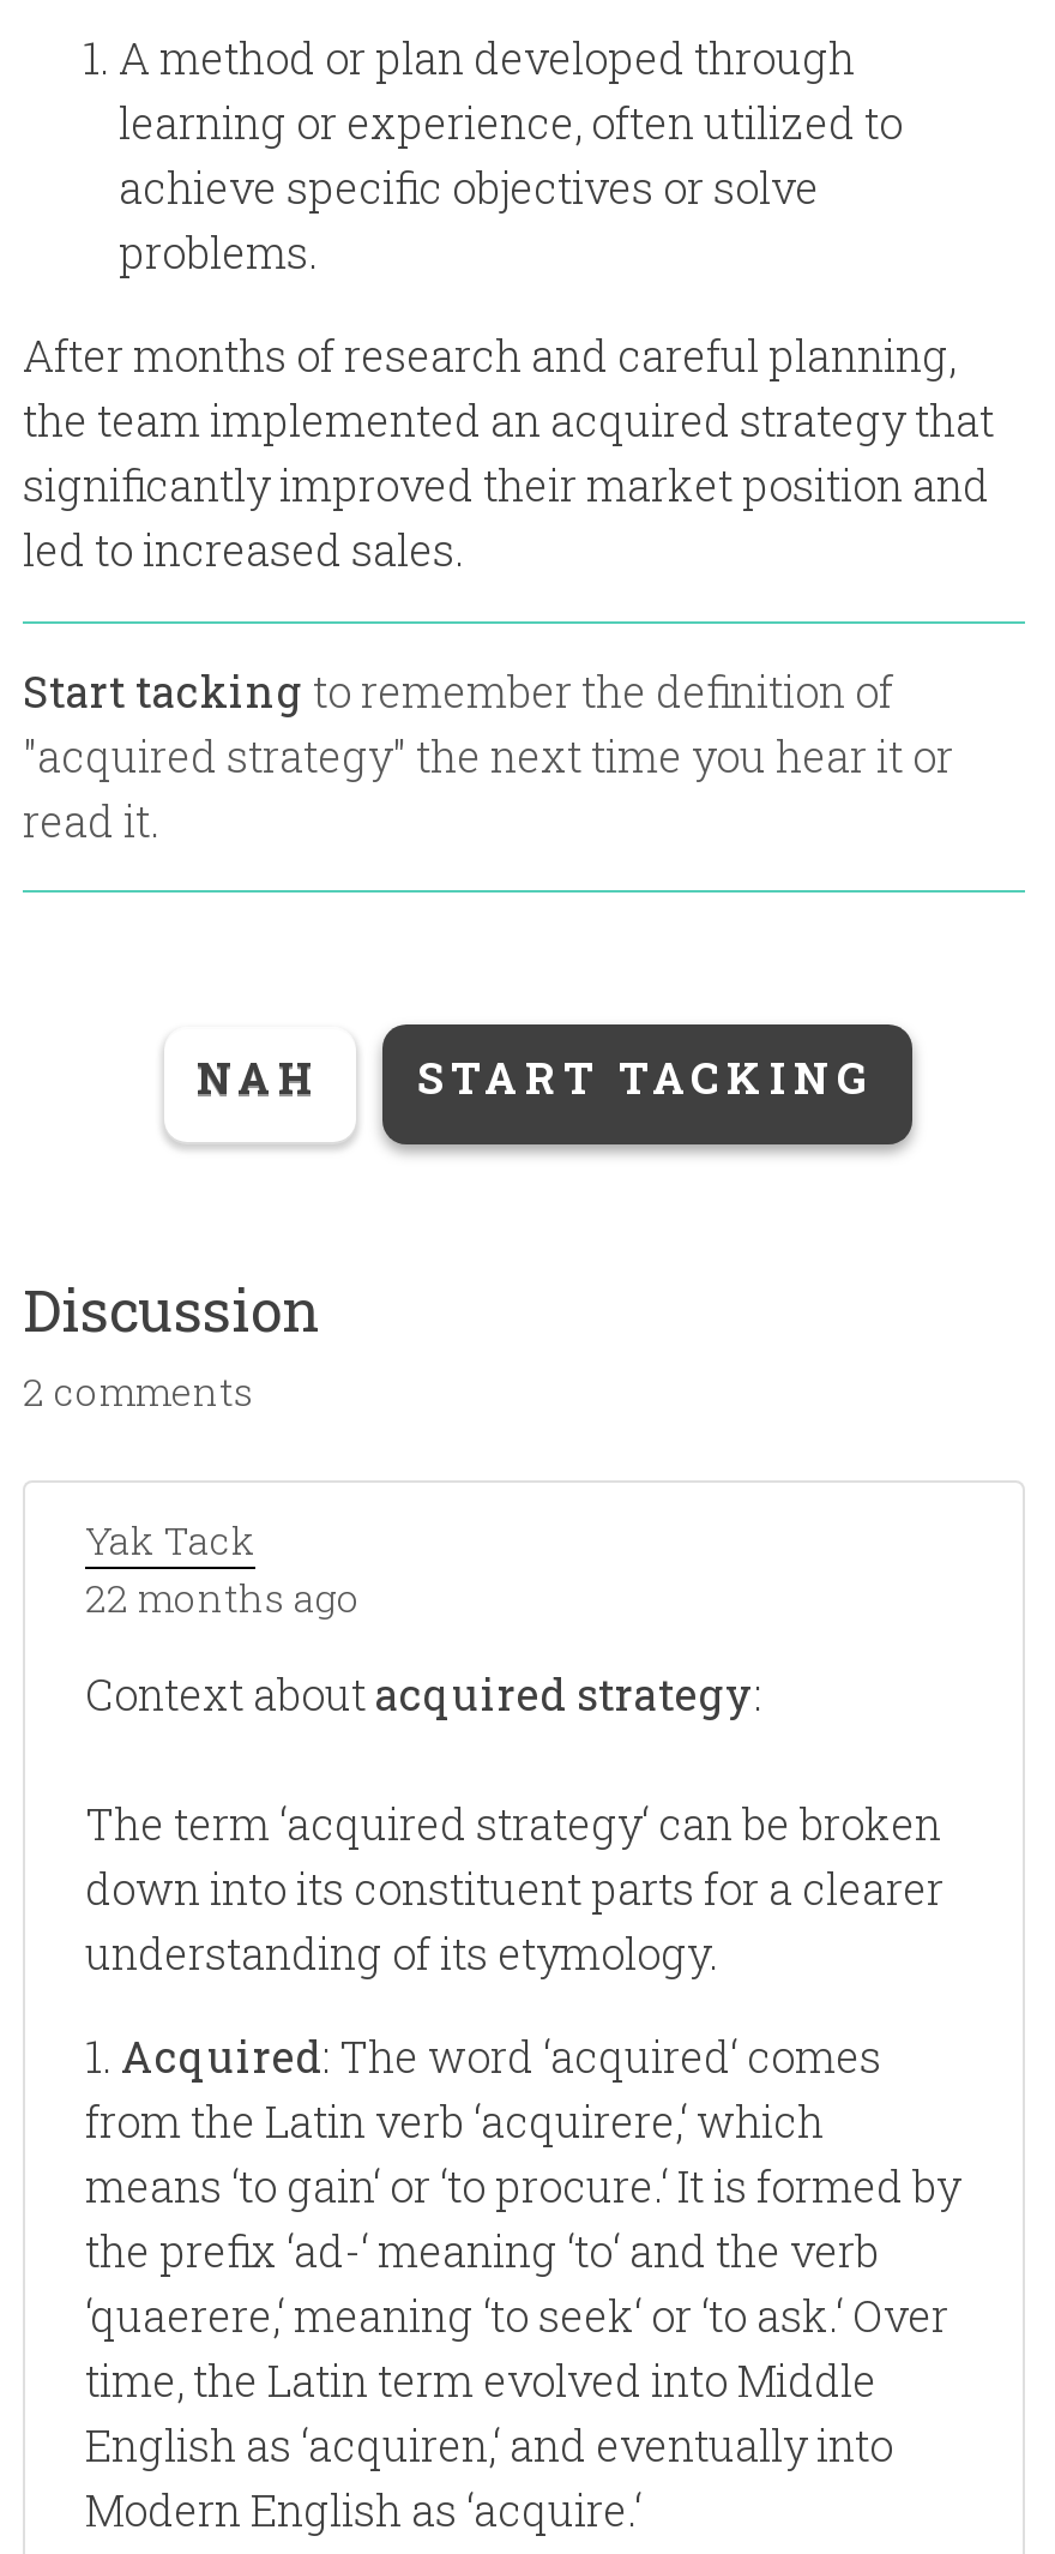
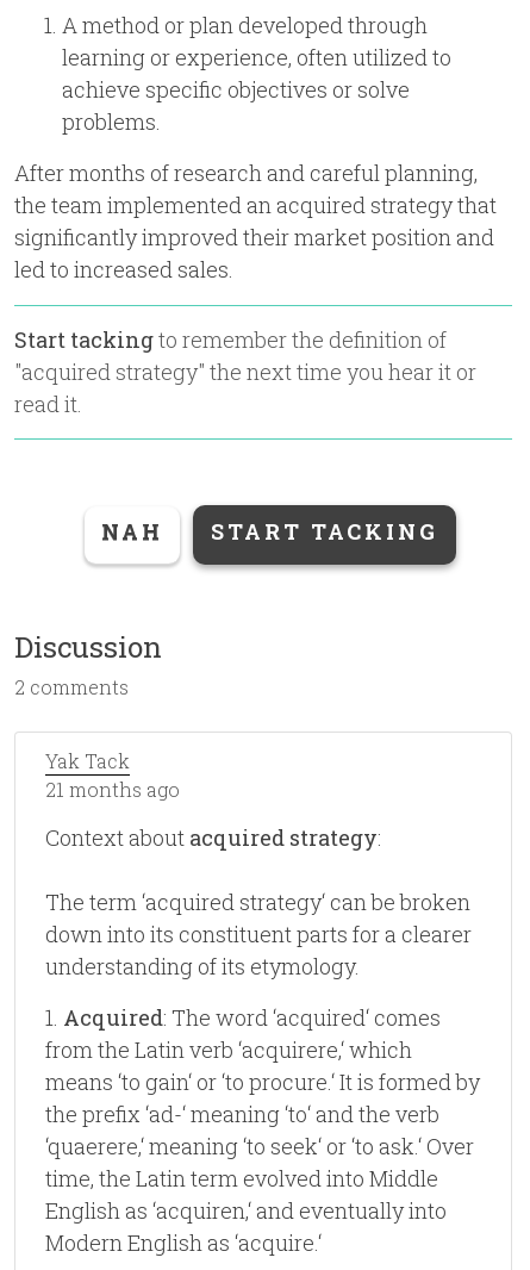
- 22 months ago
+ 21 months ago
